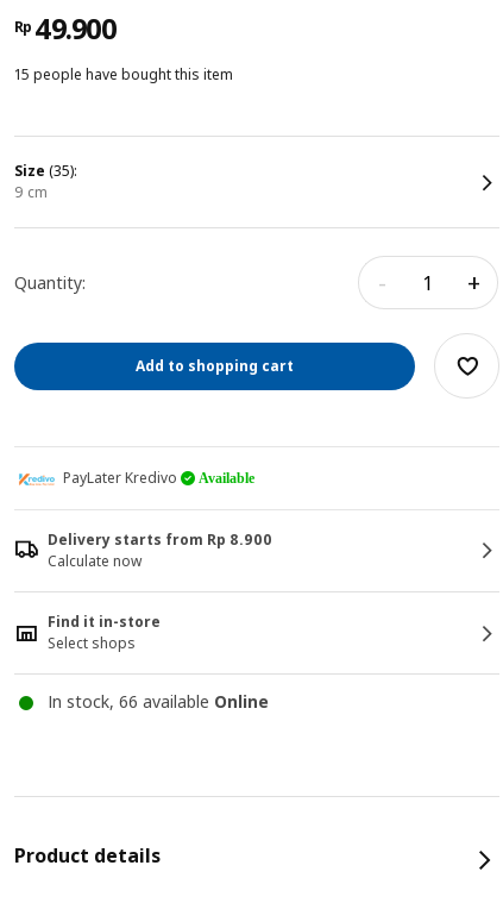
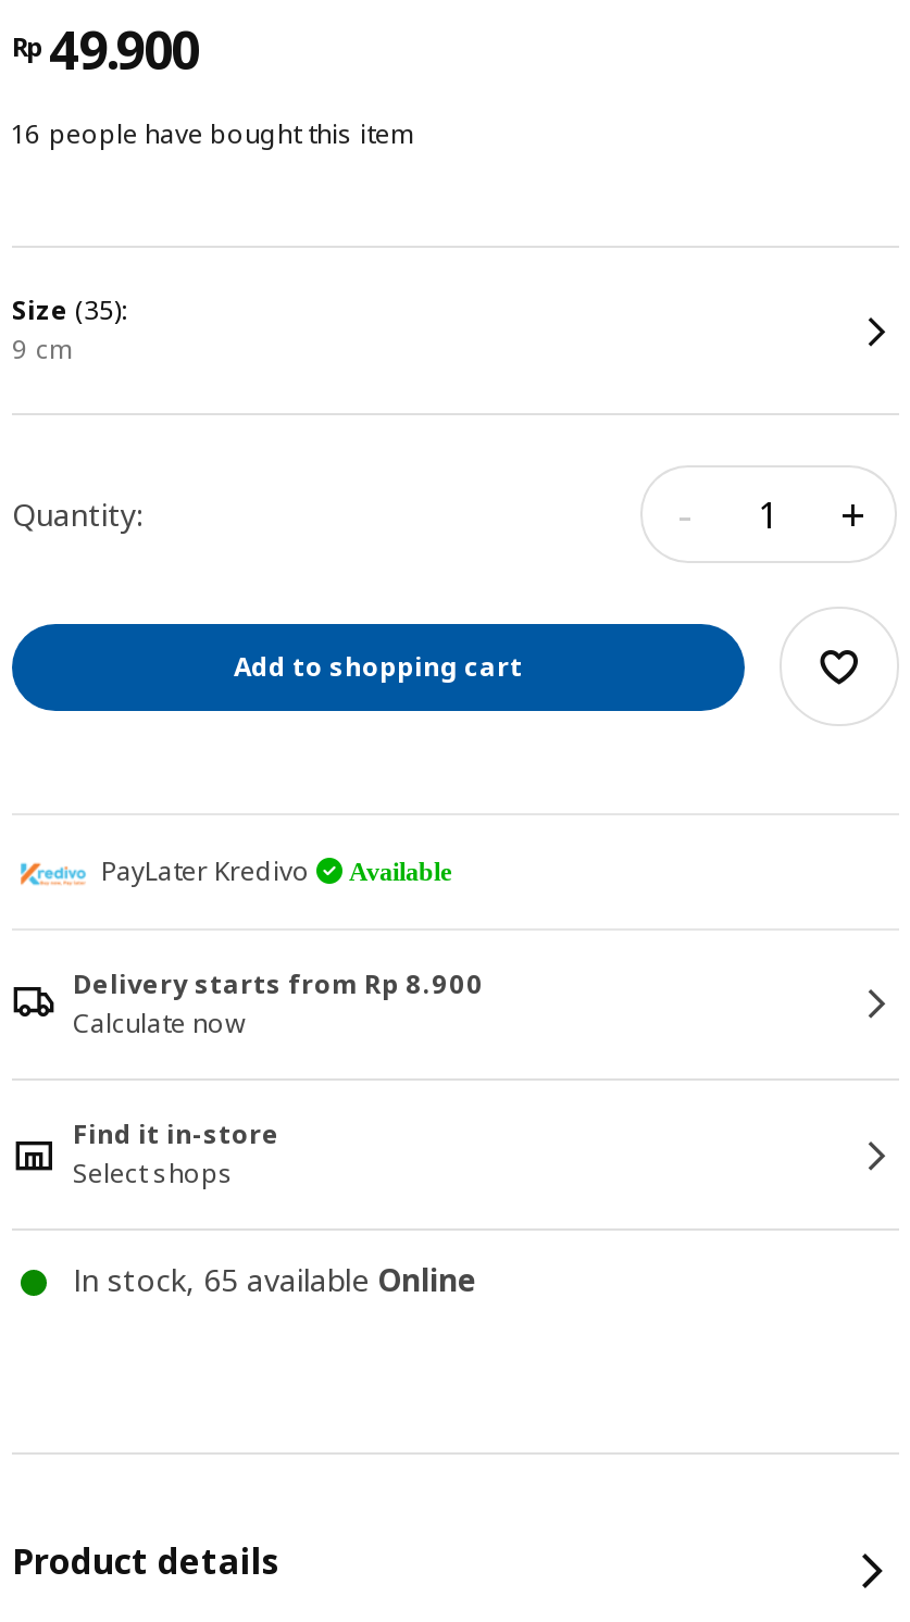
- 15 people have bought this item
+ 16 people have bought this item

- In stock, 66 available Online
+ In stock, 65 available Online
